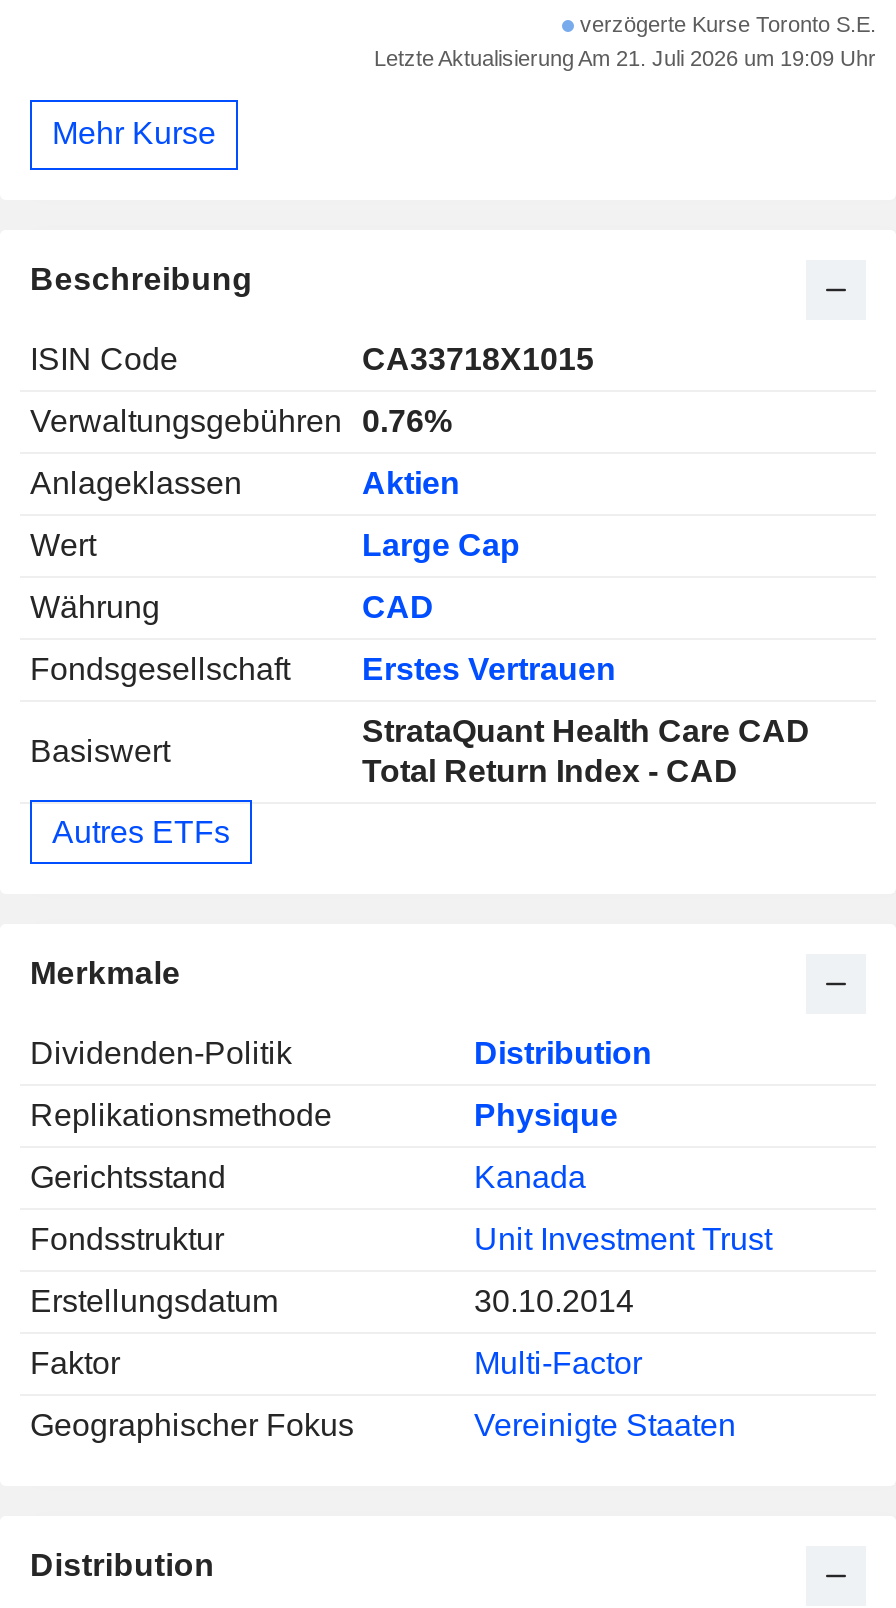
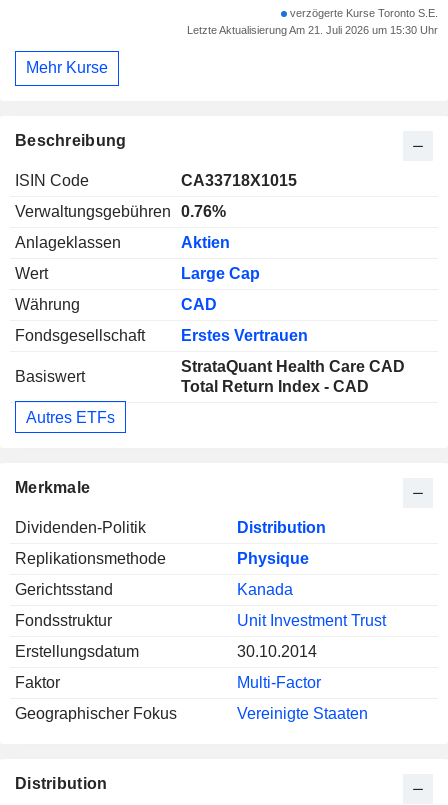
- Letzte Aktualisierung Am 21. Juli 2026 um 19:09 Uhr
+ Letzte Aktualisierung Am 21. Juli 2026 um 15:30 Uhr
